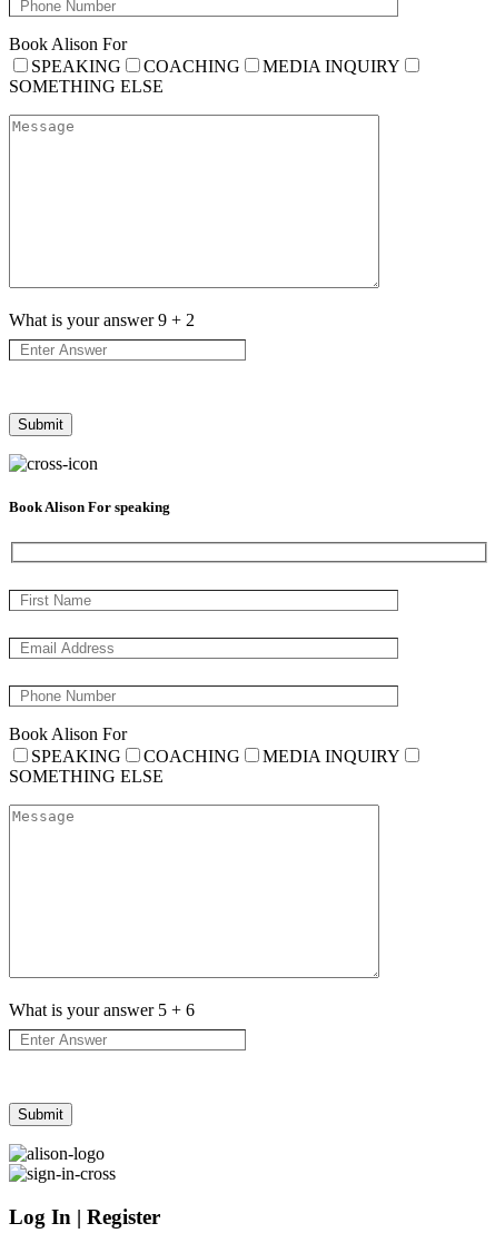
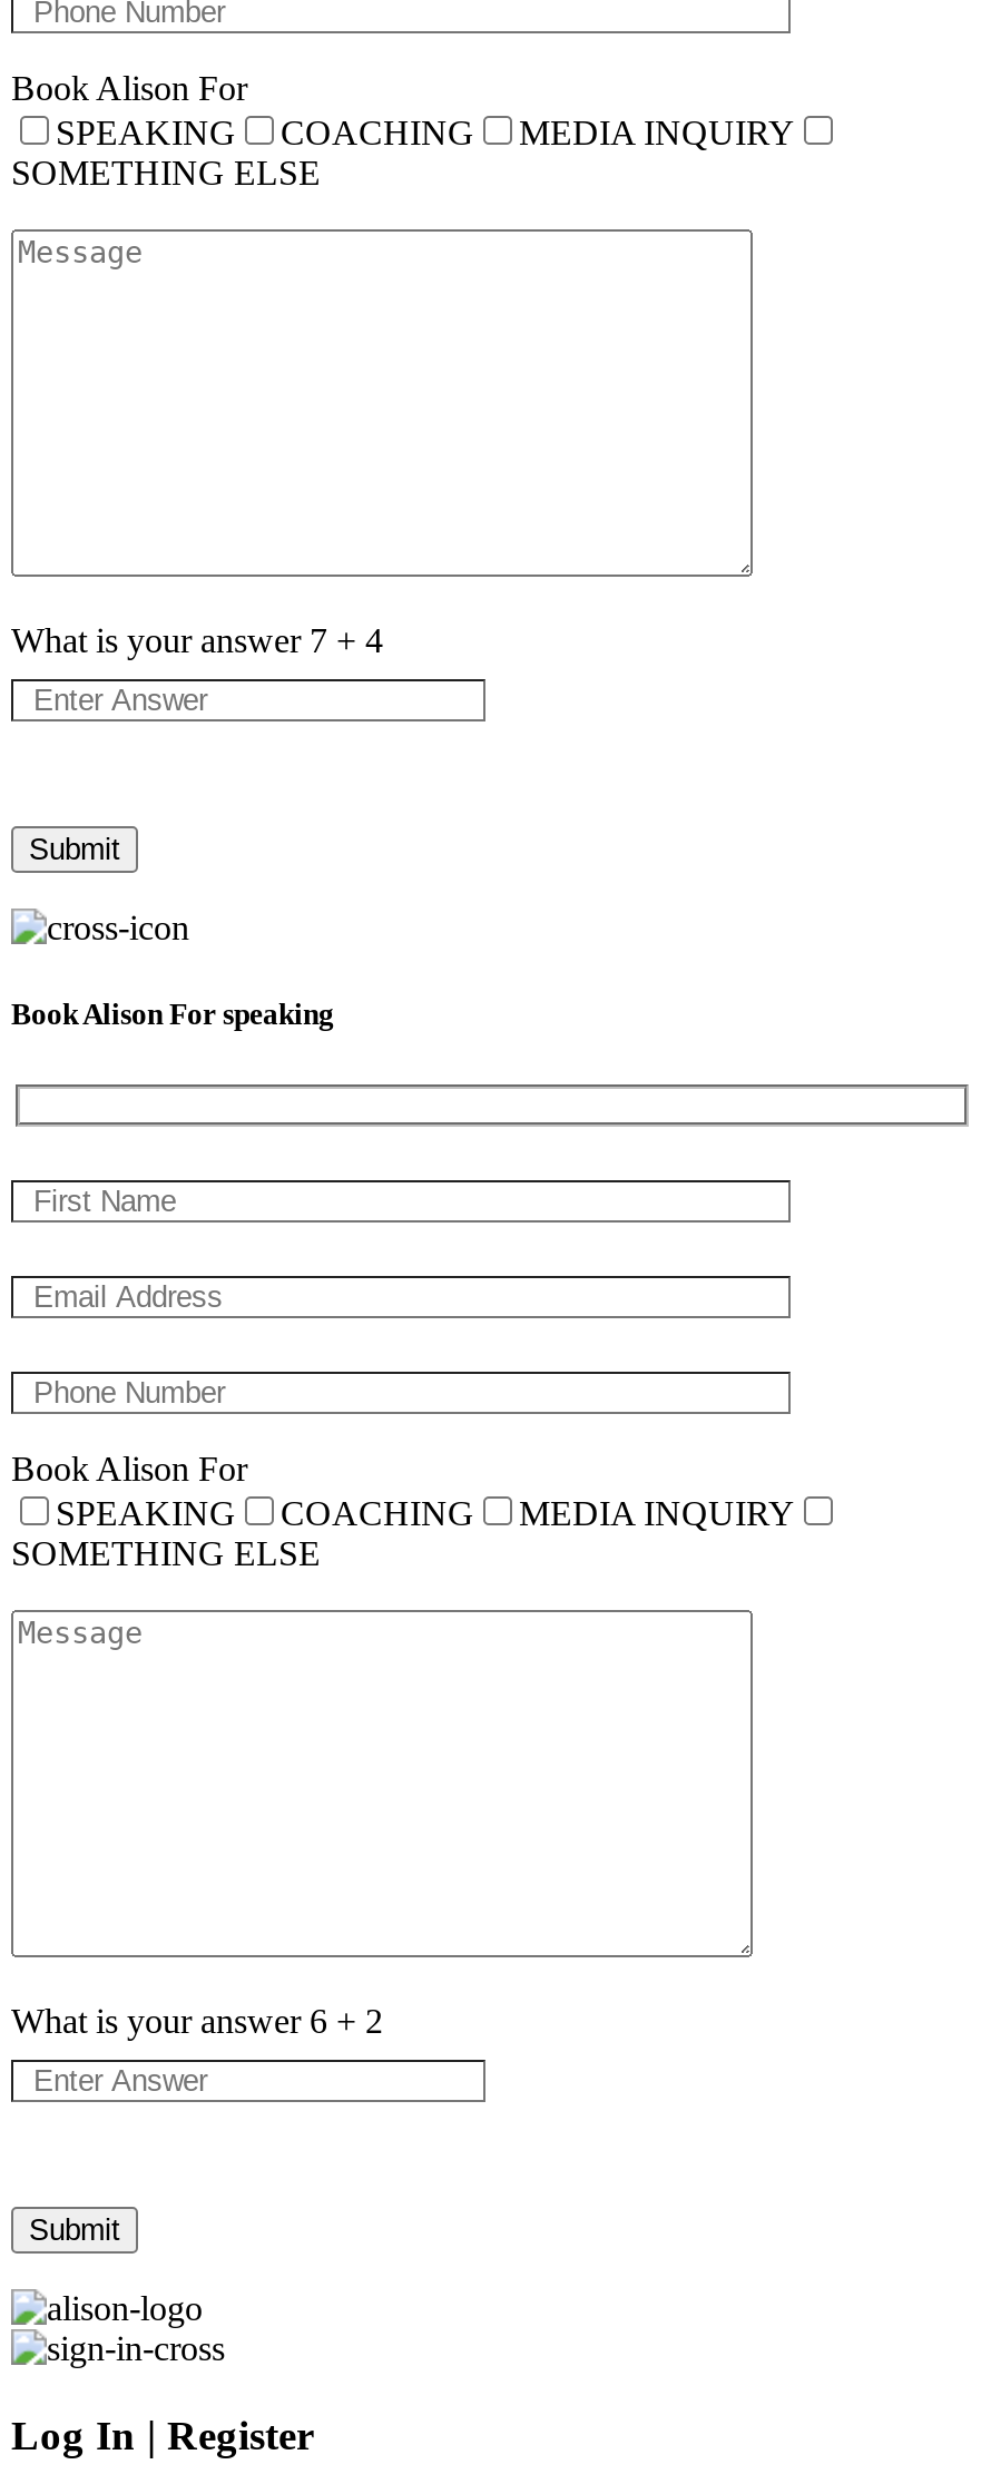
- What is your answer 9 + 2
+ What is your answer 7 + 4

- What is your answer 5 + 6
+ What is your answer 6 + 2
